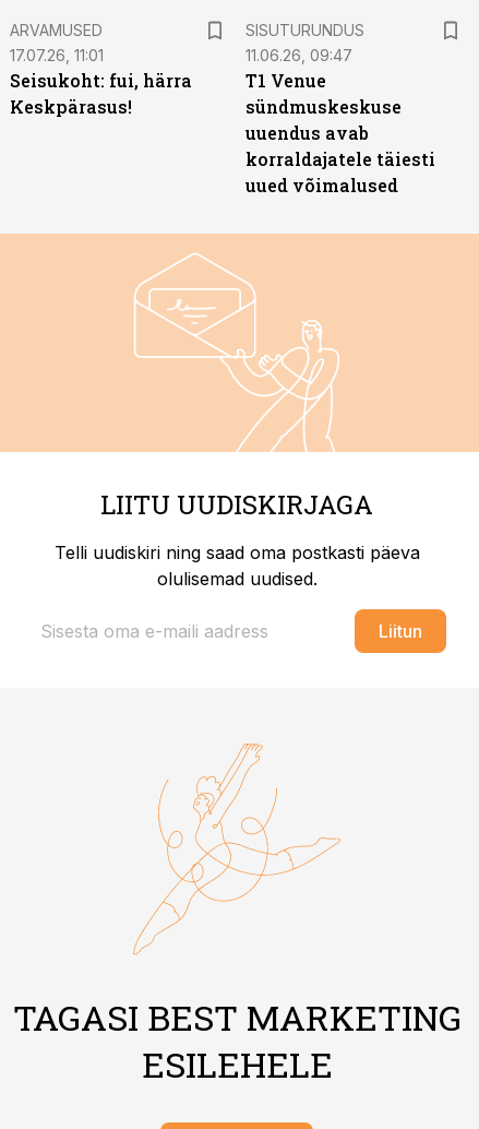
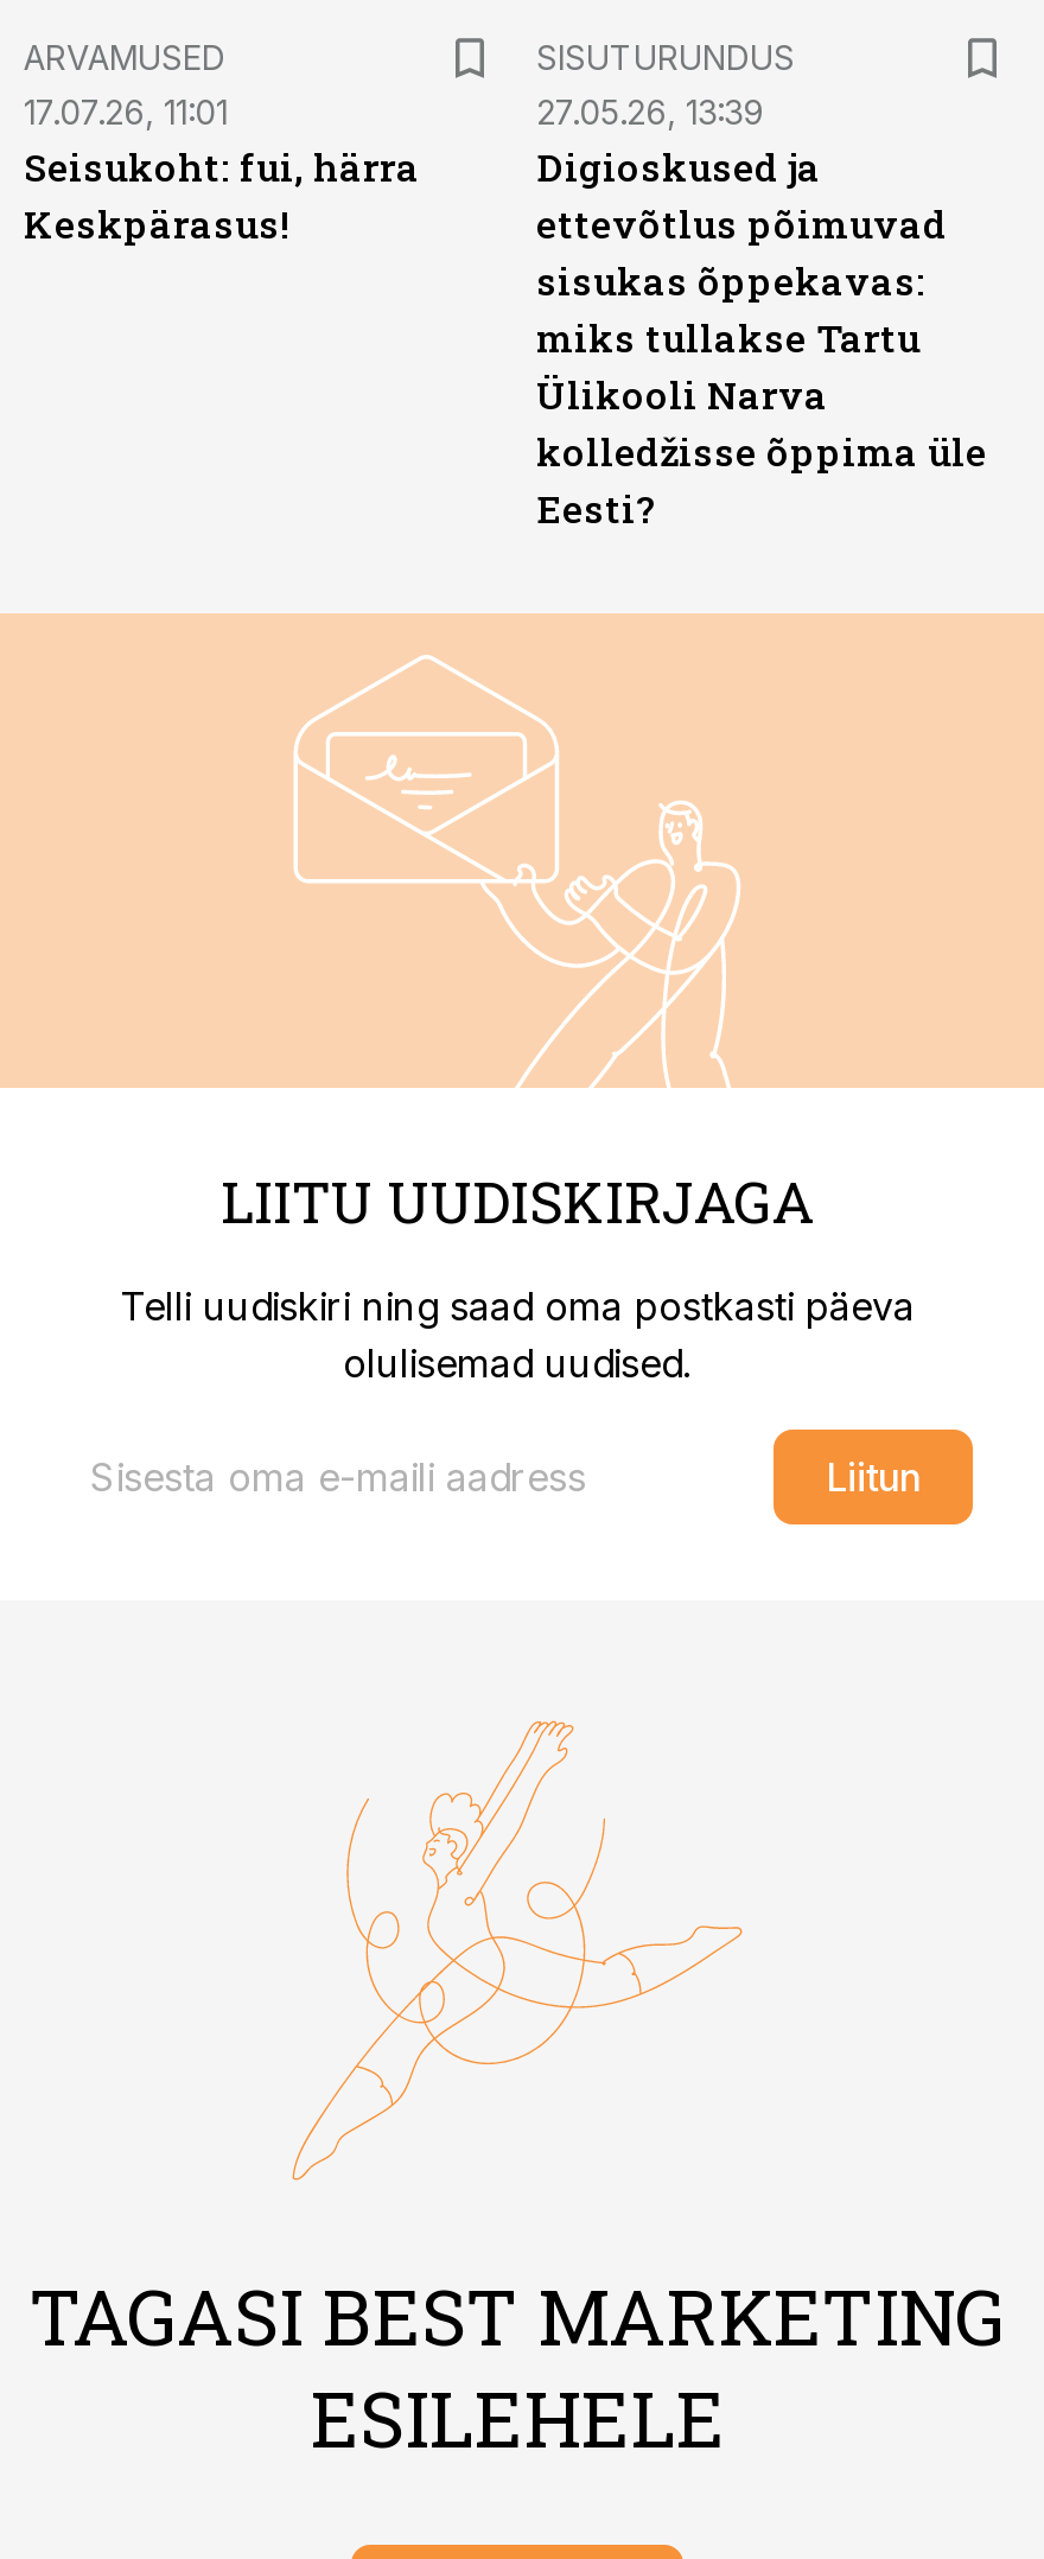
- 11.06.26, 09:47
- T1 Venue
- sündmuskeskuse
- uuendus avab
- korraldajatele täiesti
- uued võimalused
+ 27.05.26, 13:39
+ Digioskused ja
+ ettevõtlus põimuvad
+ sisukas õppekavas:
+ miks tullakse Tartu
+ Ülikooli Narva
+ kolledžisse õppima üle
+ Eesti?
